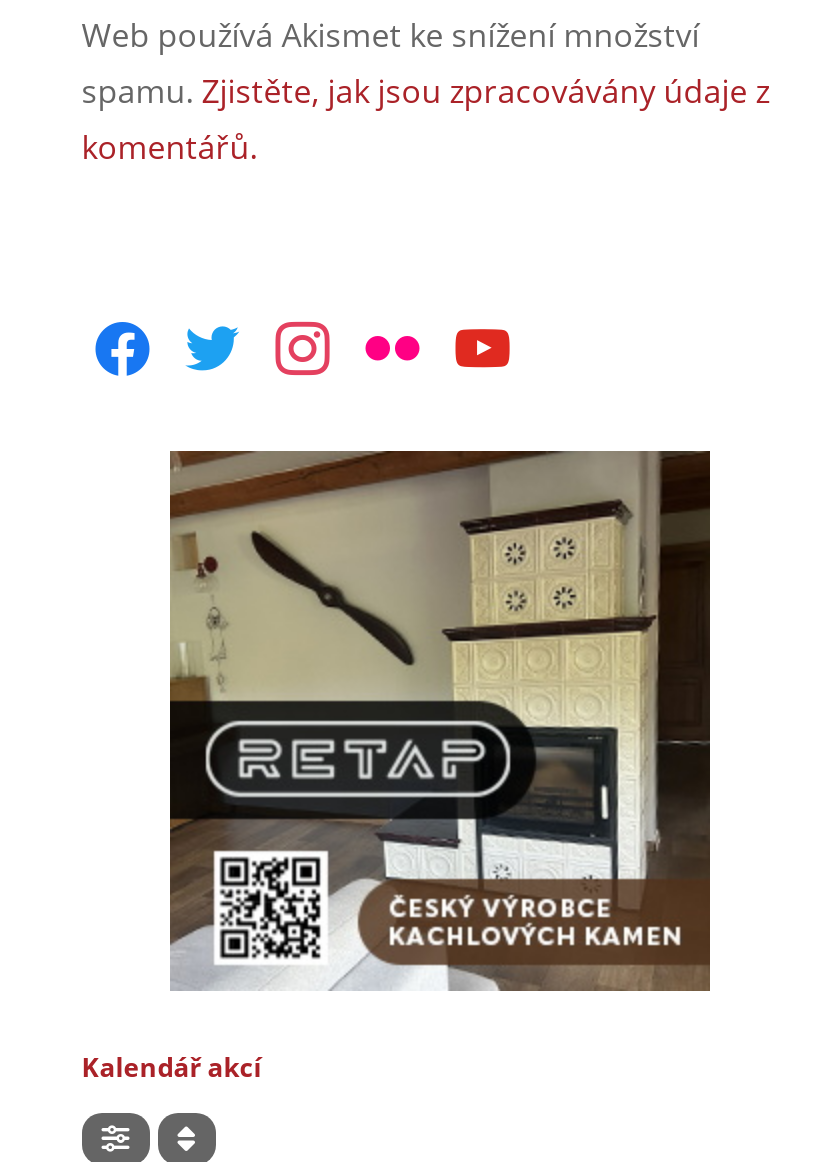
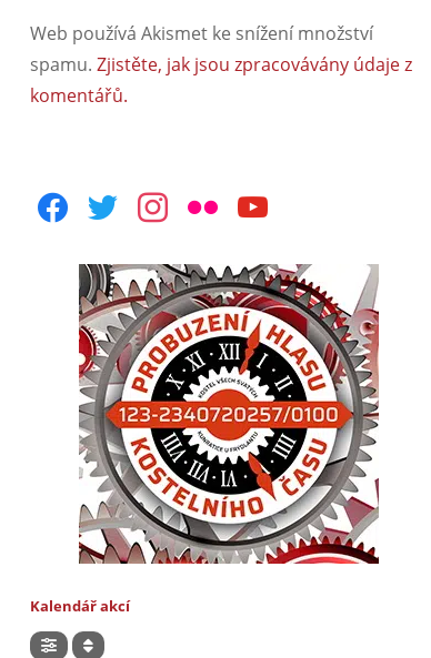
- [image]
+ [image]
